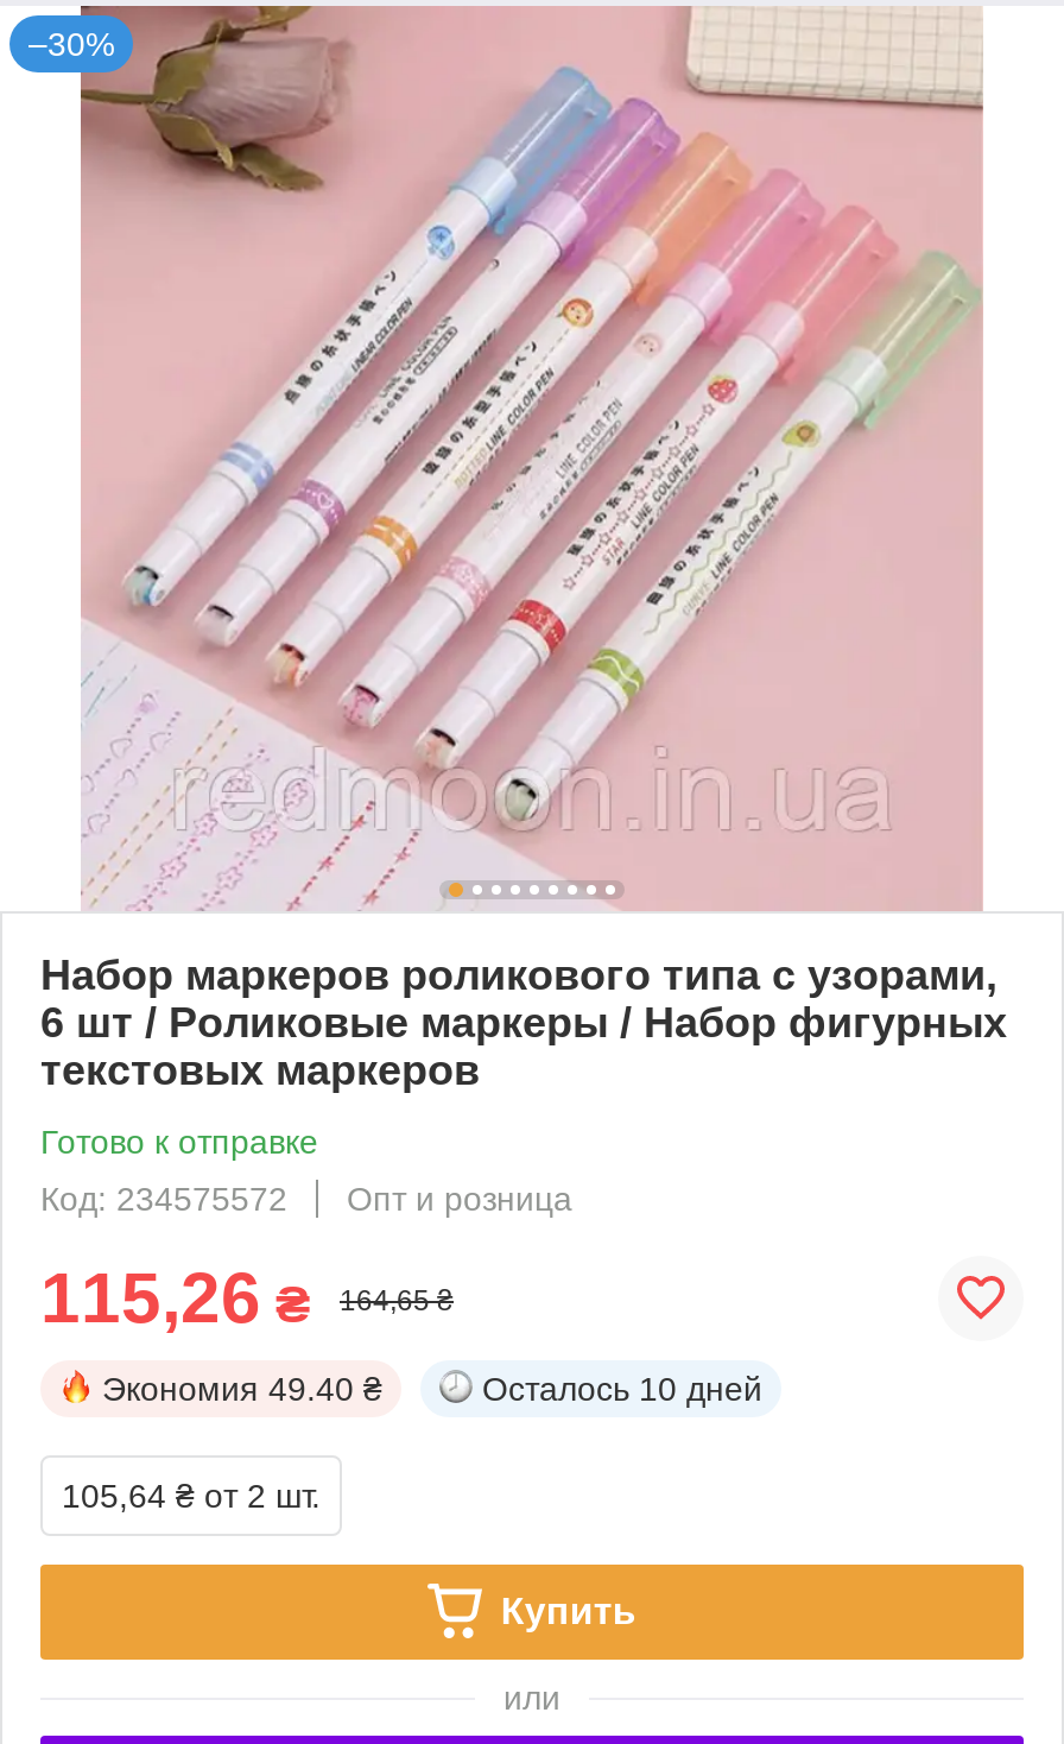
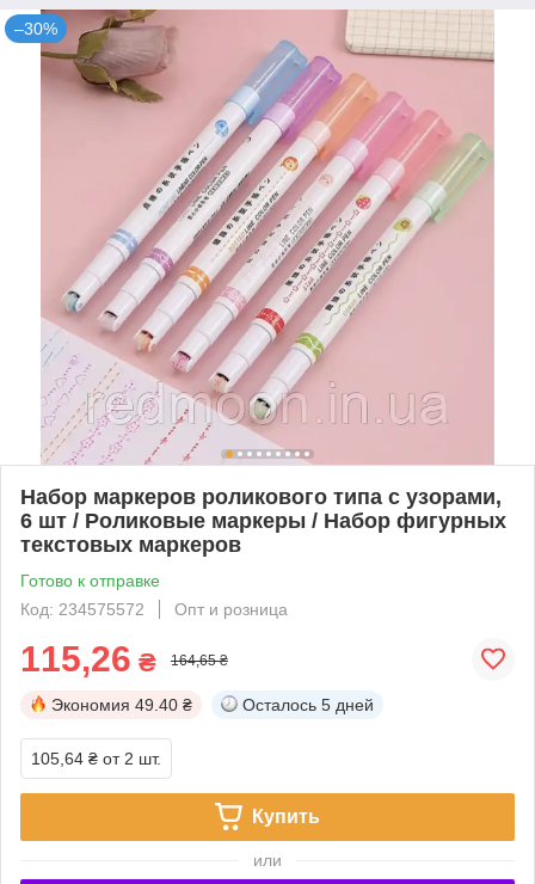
- Осталось 10 дней
+ Осталось 5 дней
